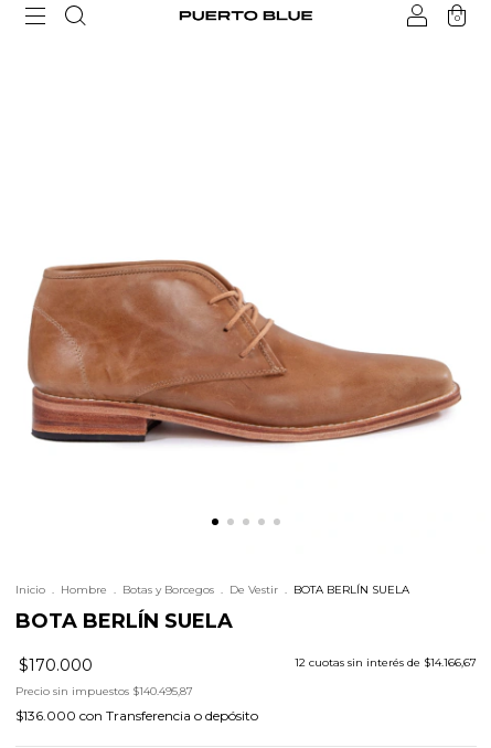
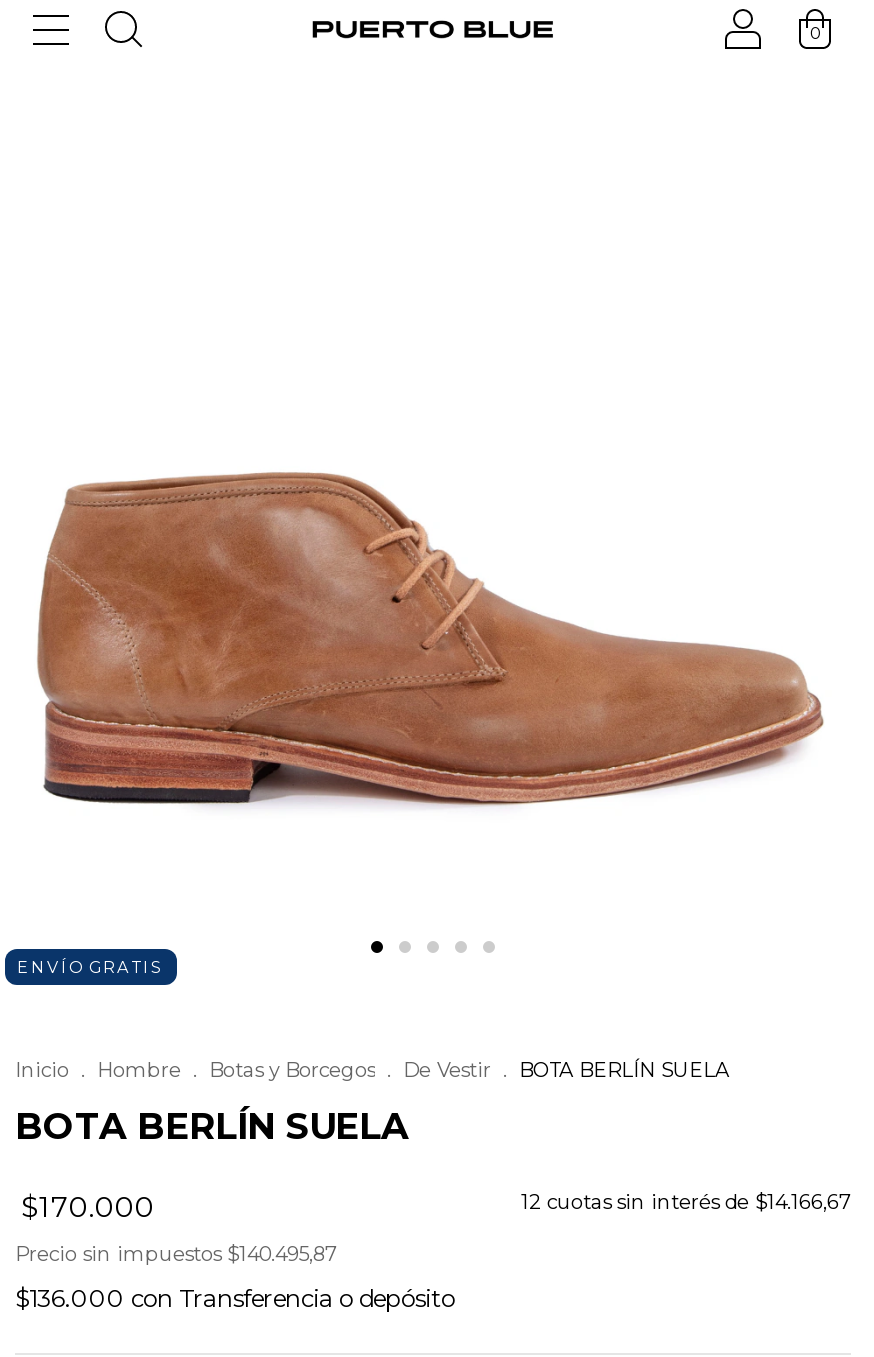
+ ENVÍO GRATIS
